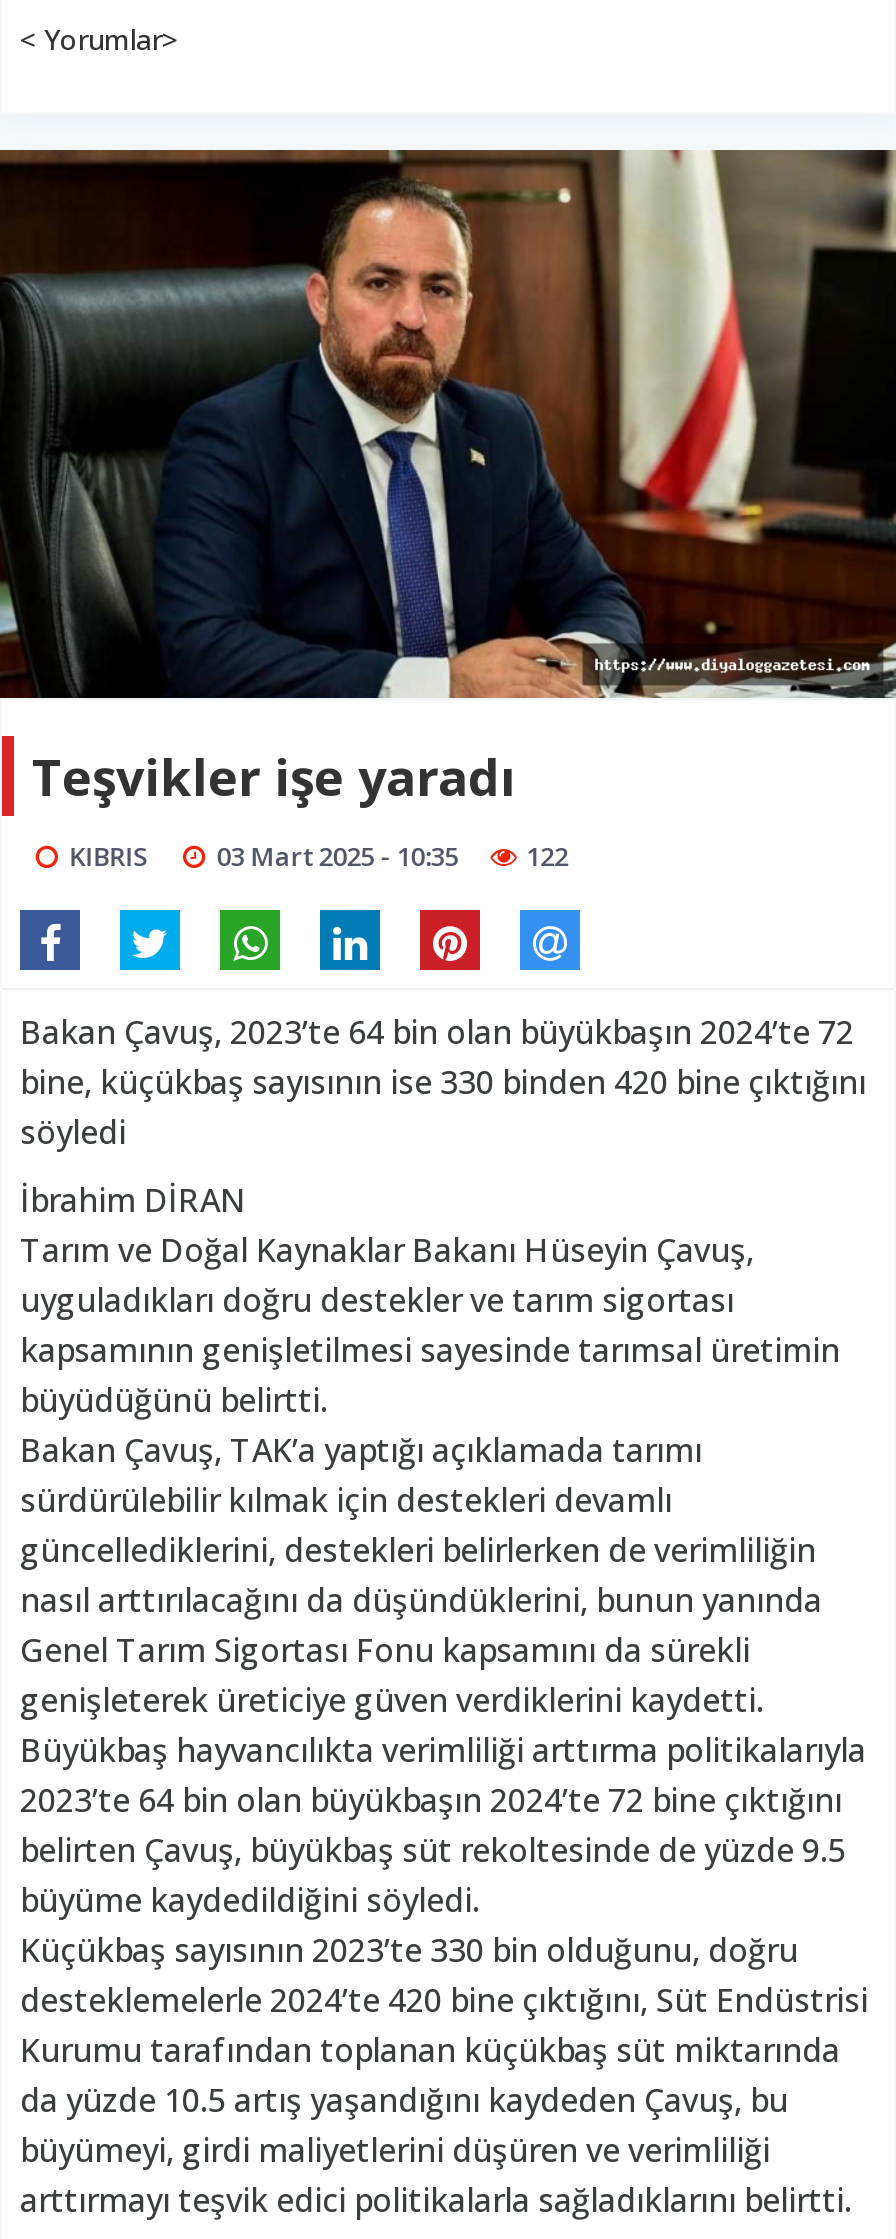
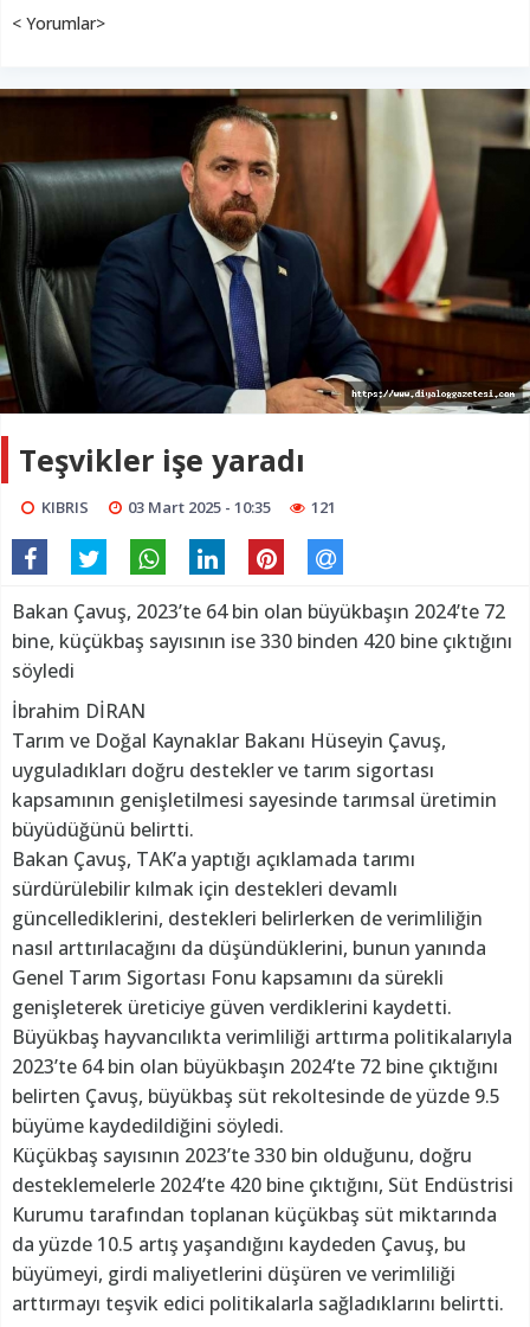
- KIBRIS 03 Mart 2025 - 10:35 122
+ KIBRIS 03 Mart 2025 - 10:35 121
